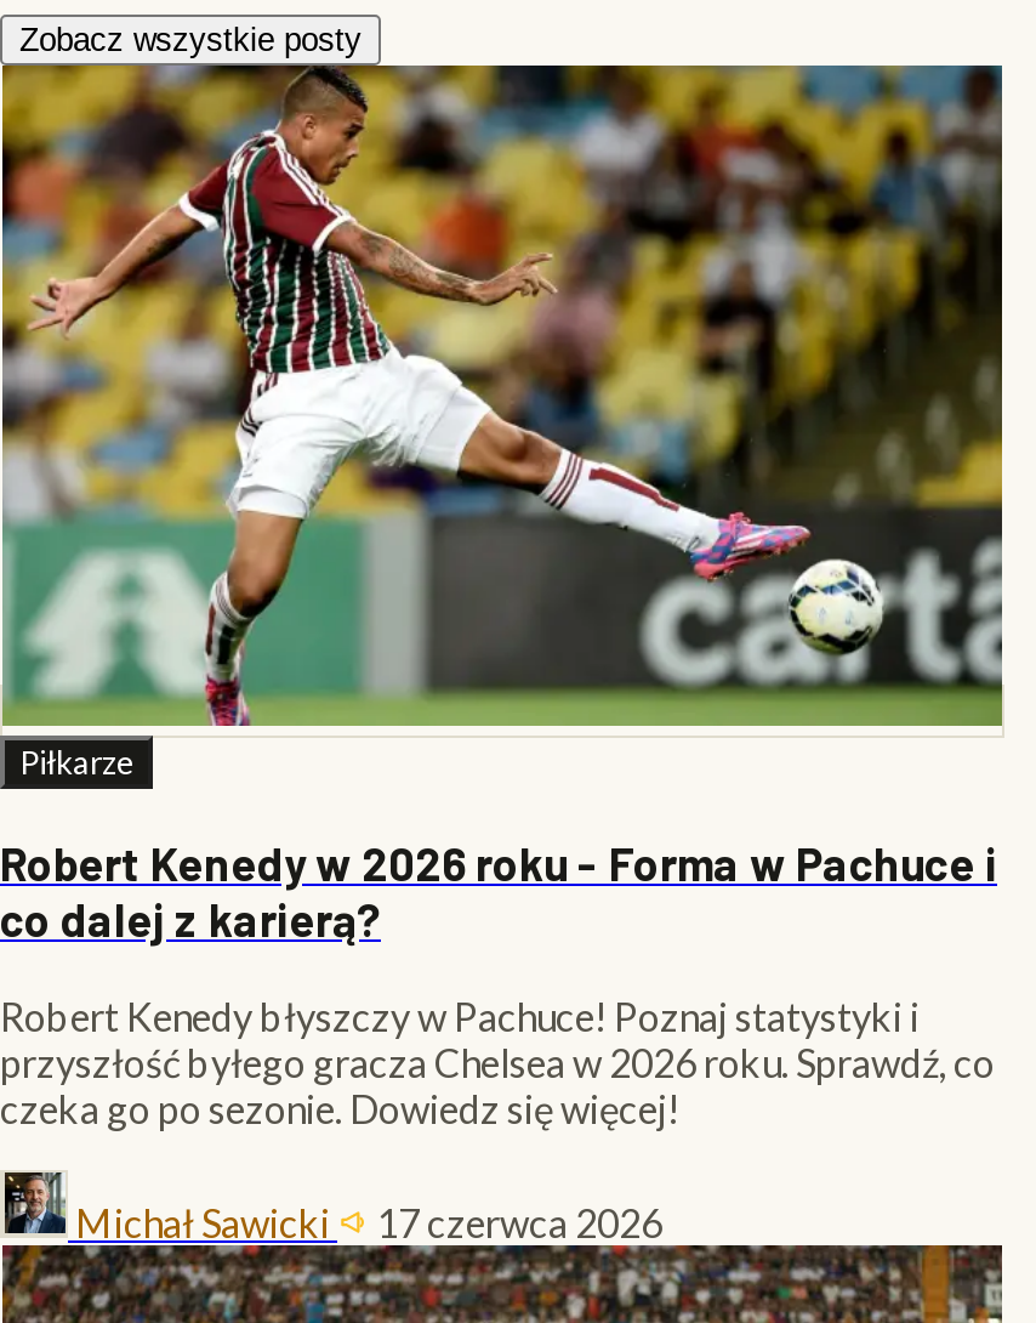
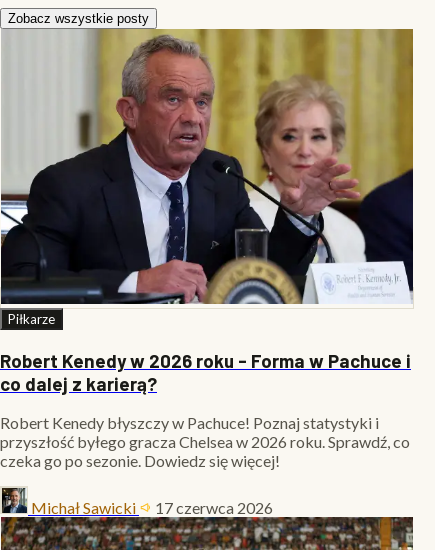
- [image]
+ [image]
